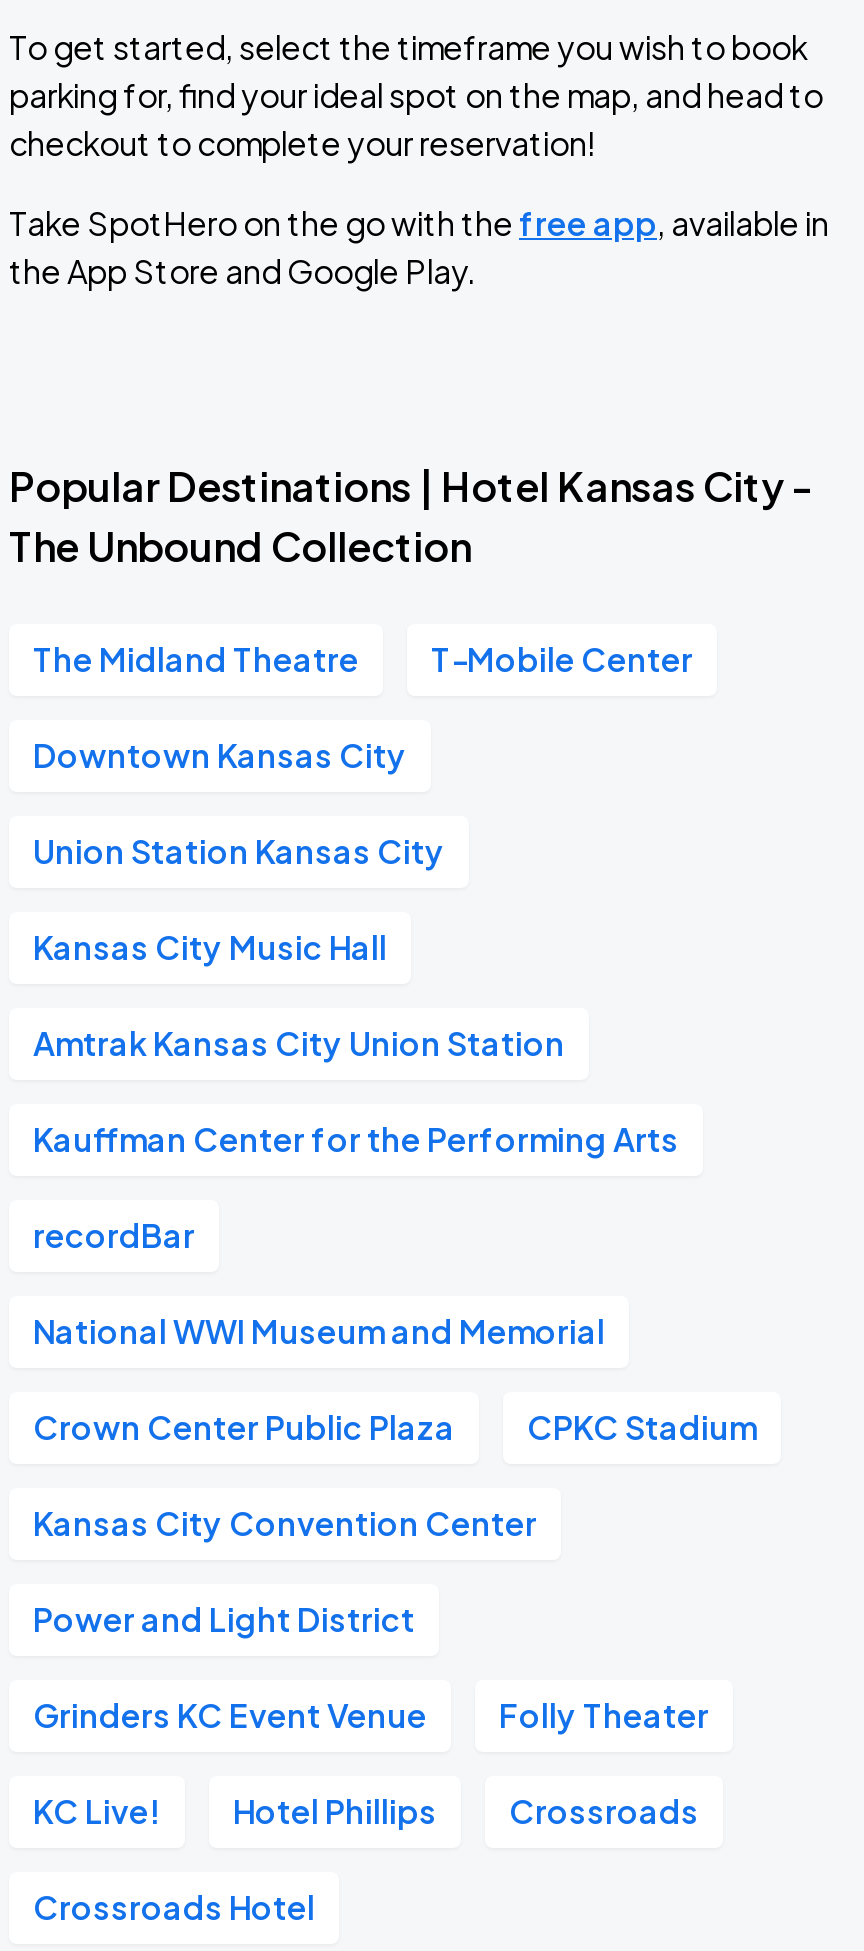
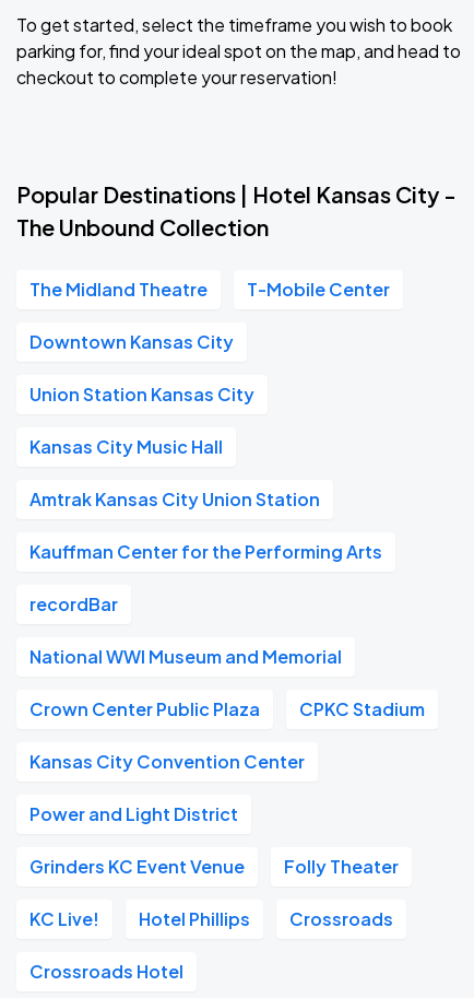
- Take SpotHero on the go with the free app, available in
- the App Store and Google Play.
